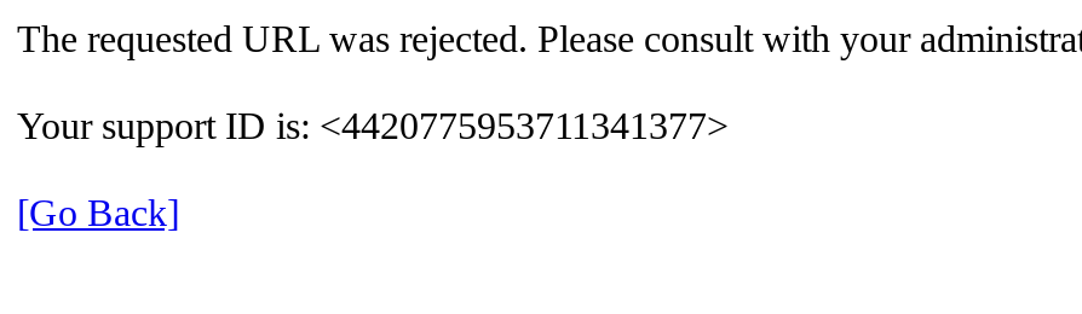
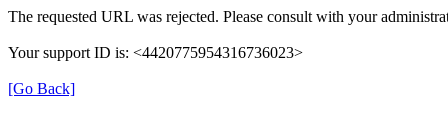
- Your support ID is: <4420775953711341377>
+ Your support ID is: <4420775954316736023>
